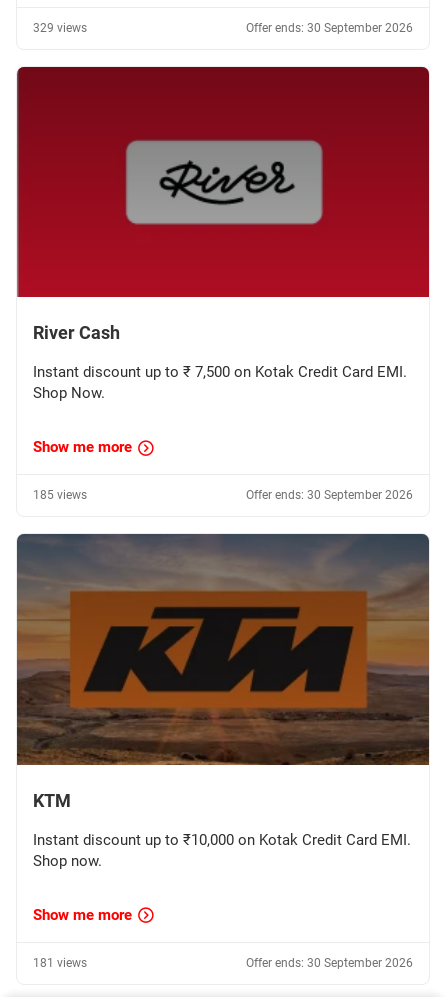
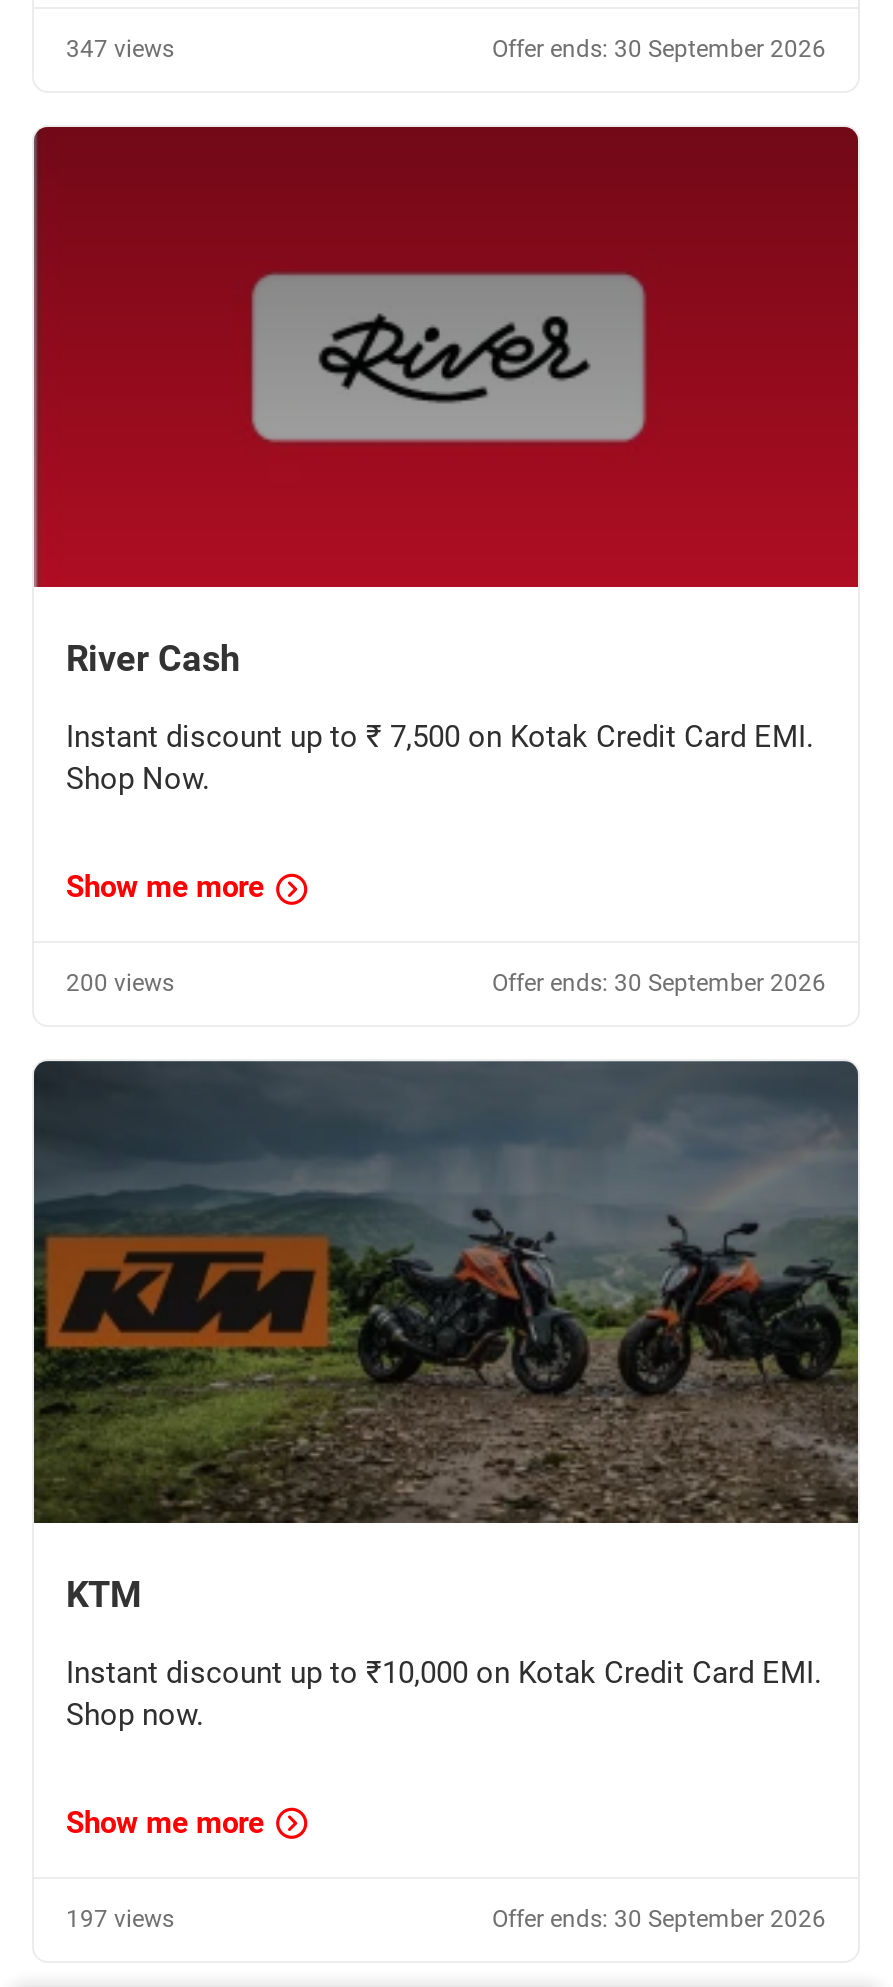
- 329 views
+ 347 views

- 185 views
+ 200 views

- [image]
+ [image]

- 181 views
+ 197 views
